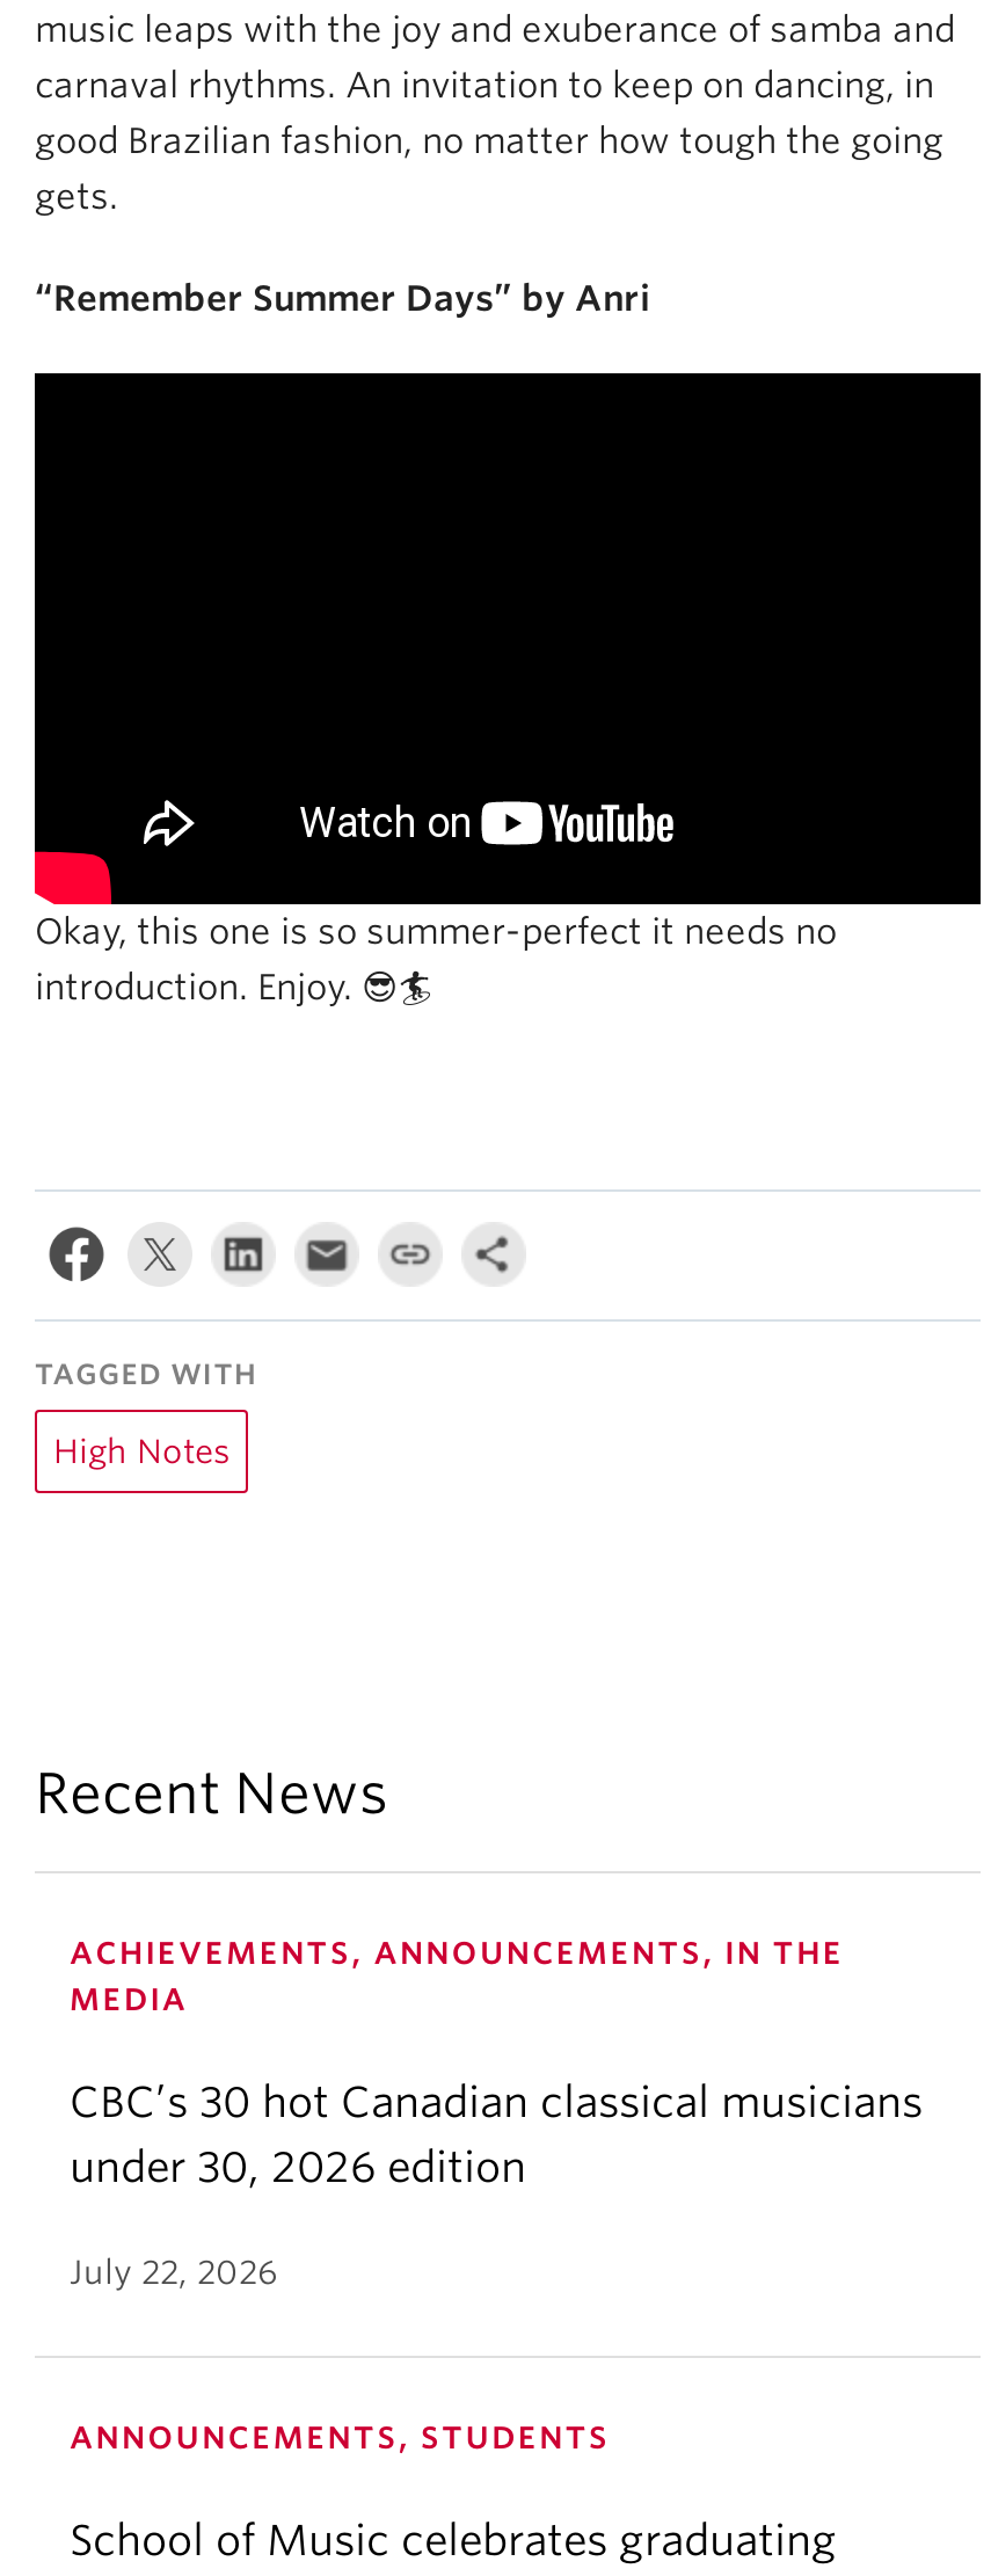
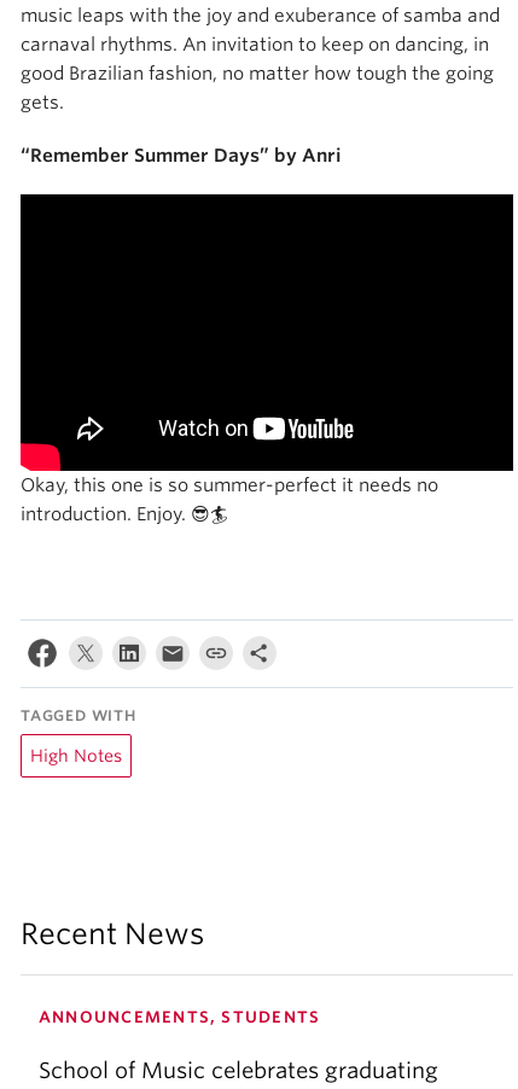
- ACHIEVEMENTS, ANNOUNCEMENTS, IN THE
- MEDIA
- CBC’s 30 hot Canadian classical musicians
- under 30, 2026 edition
- July 22, 2026
